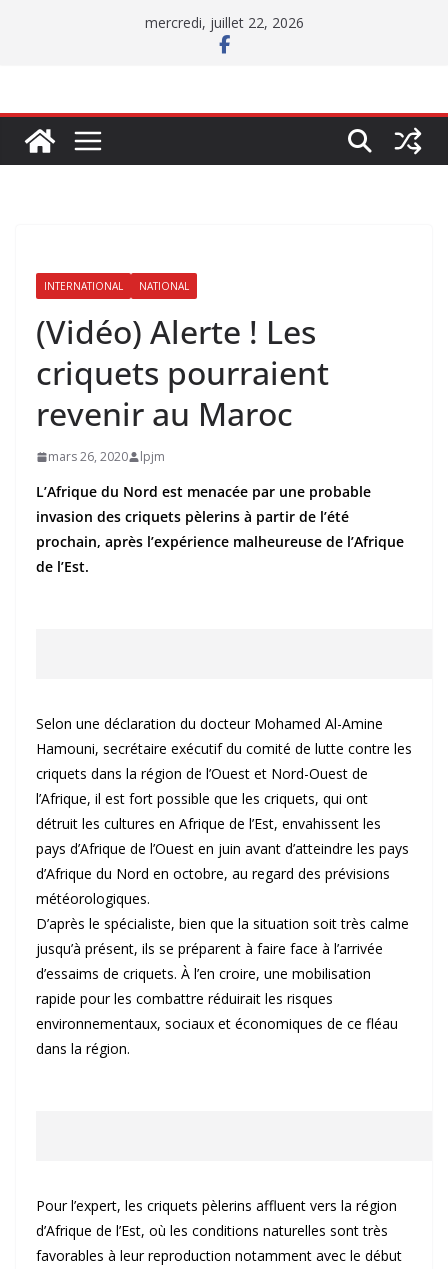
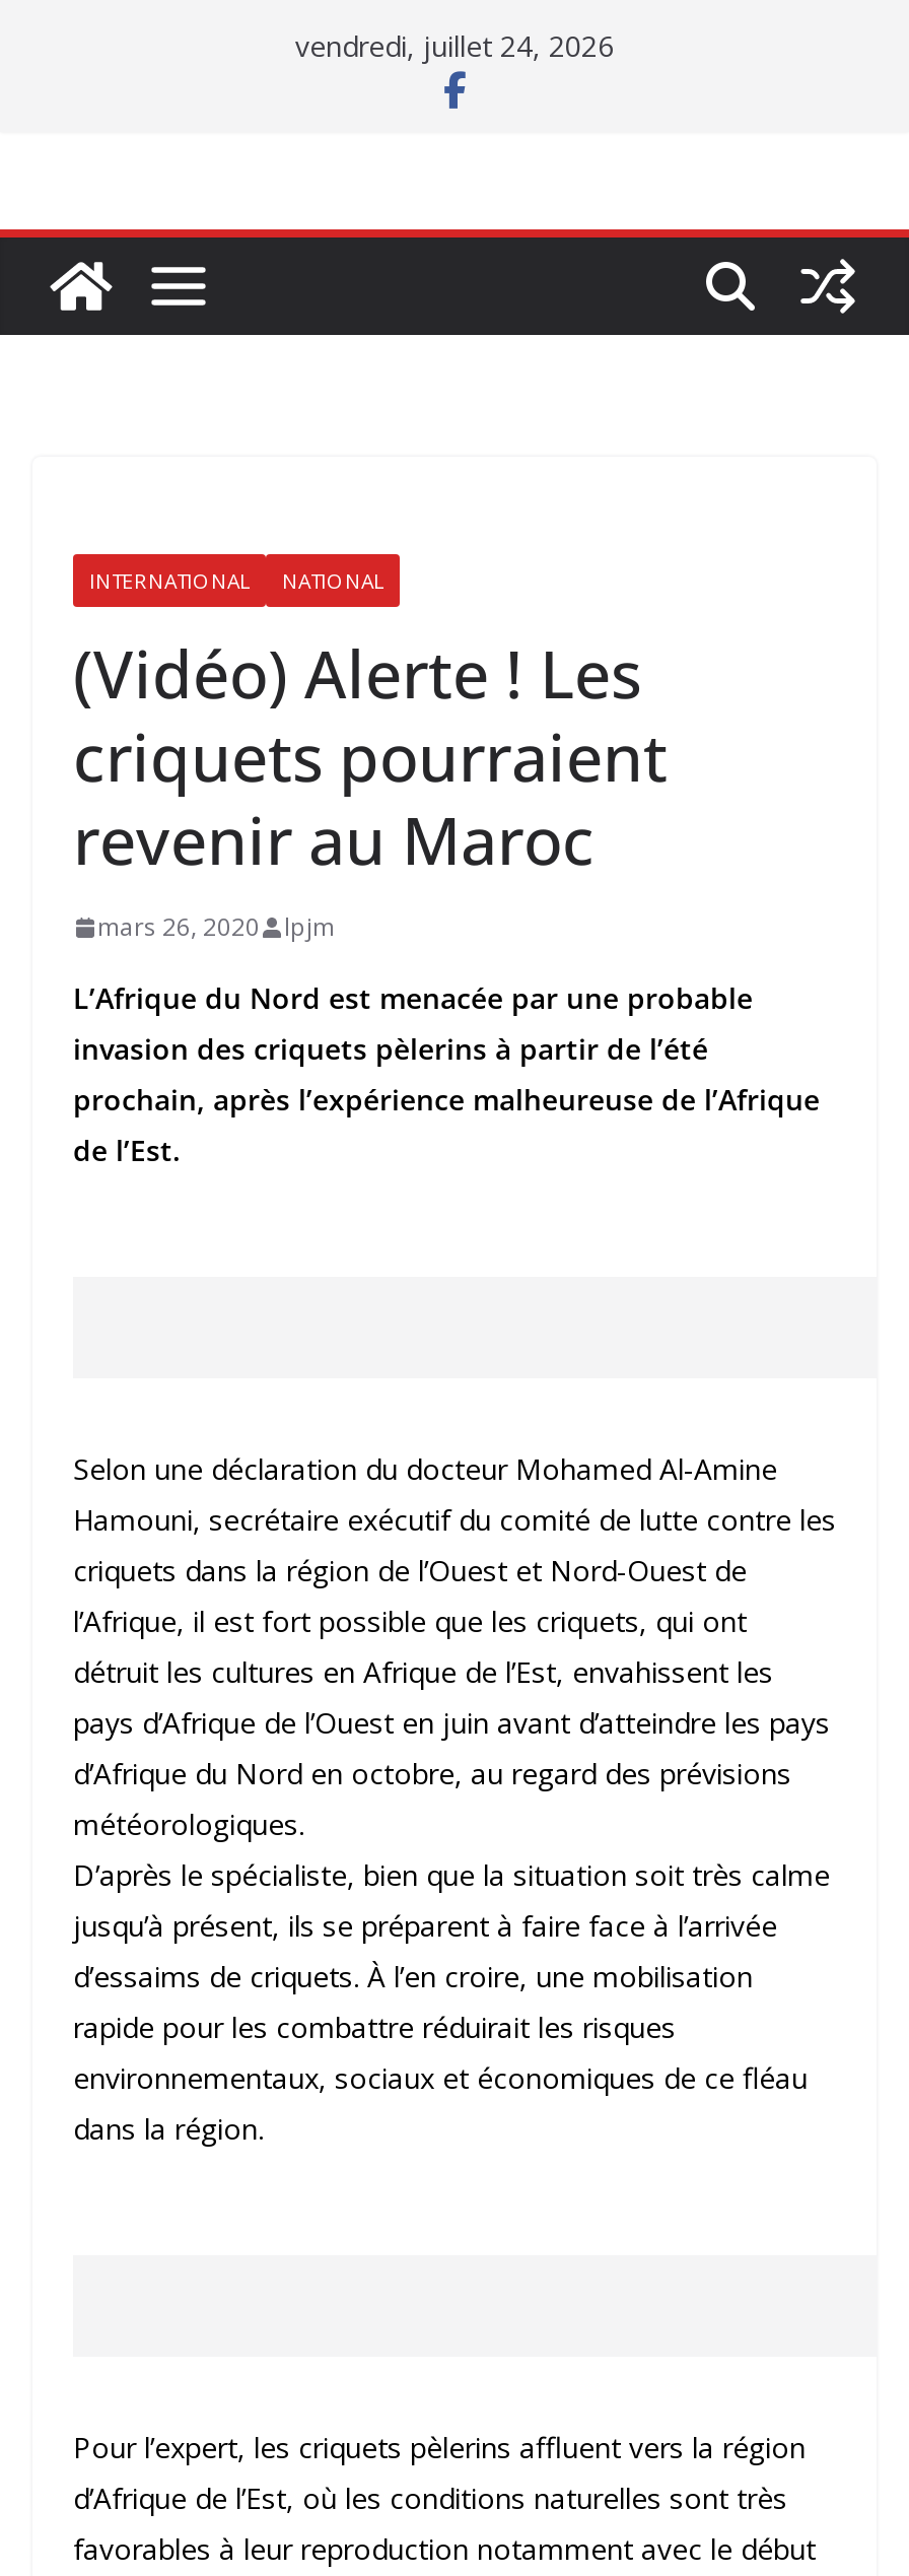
- mercredi, juillet 22, 2026
+ vendredi, juillet 24, 2026
